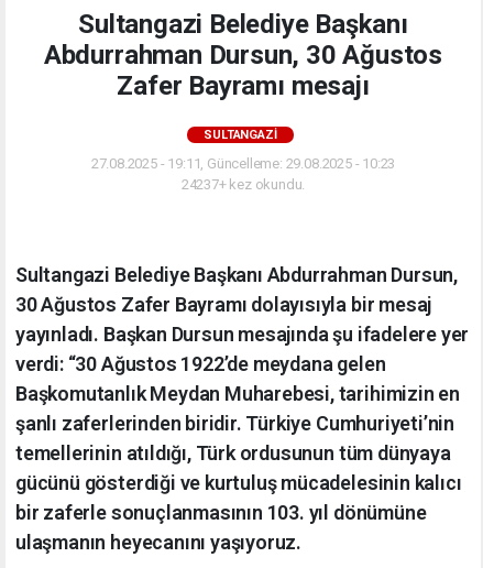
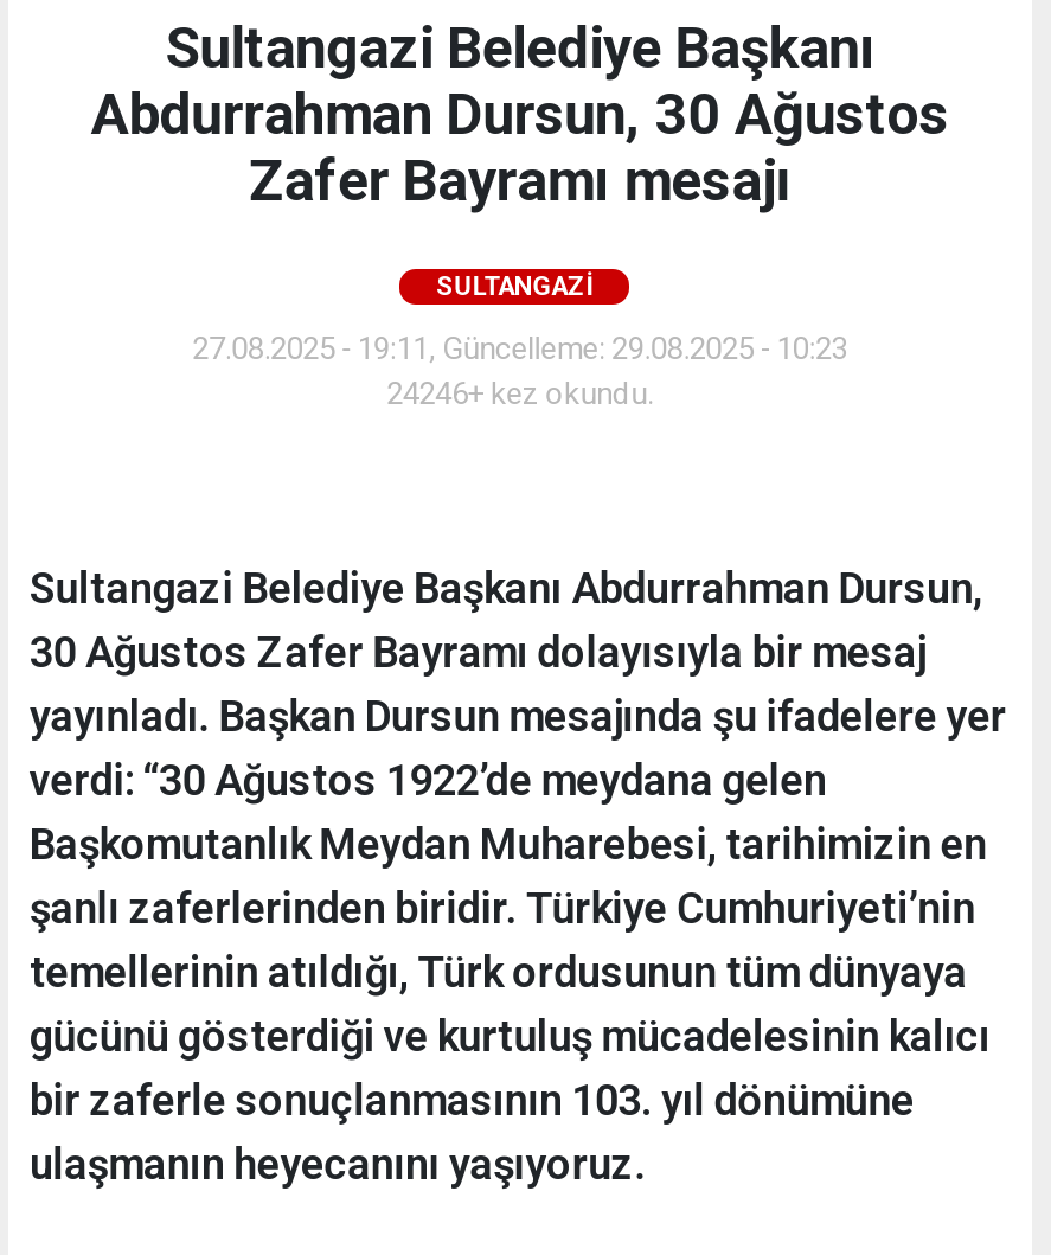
- 24237+ kez okundu.
+ 24246+ kez okundu.
